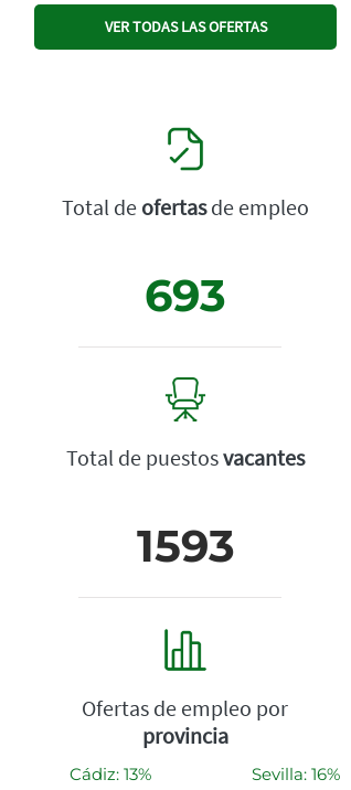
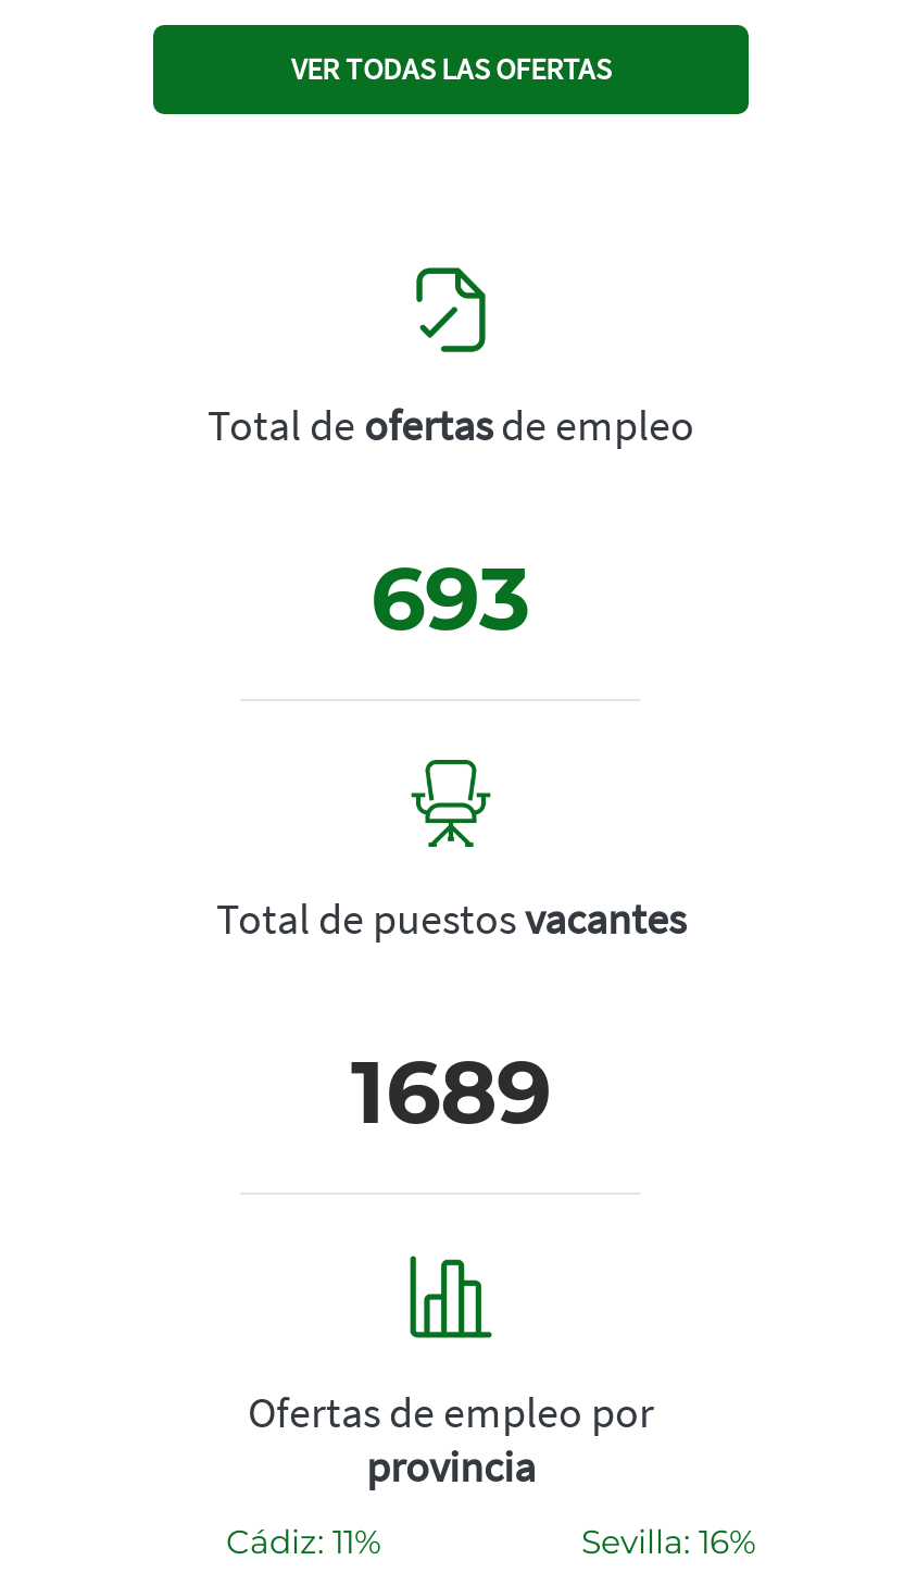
- 1593
+ 1689

- Cádiz: 13%
+ Cádiz: 11%
